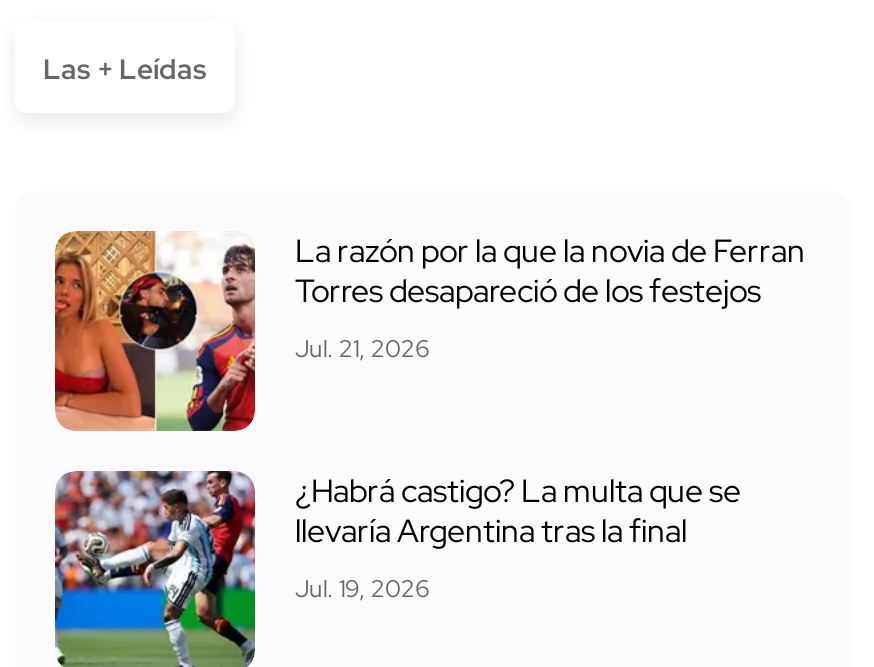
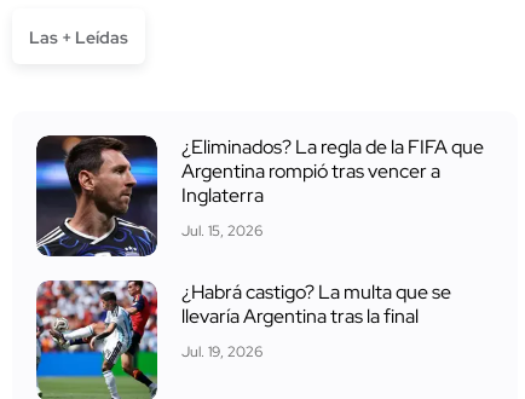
- [image]
- La razón por la que la novia de Ferran
- Torres desapareció de los festejos
+ [image]
+ ¿Eliminados? La regla de la FIFA que
+ Argentina rompió tras vencer a
+ Inglaterra

- Jul. 21, 2026
+ Jul. 15, 2026
